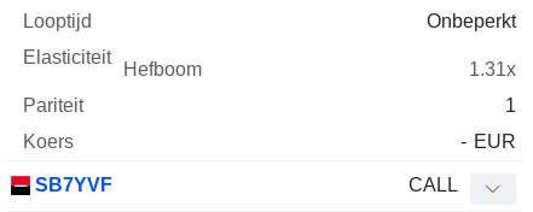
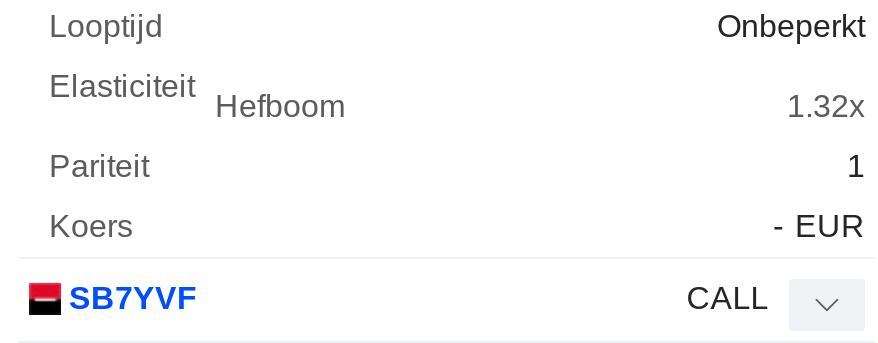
- 1.31x
+ 1.32x
